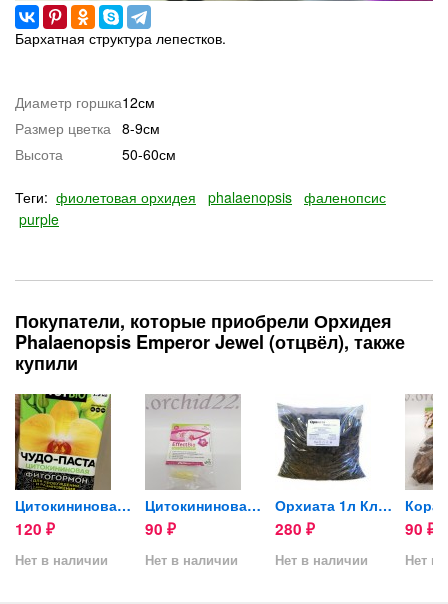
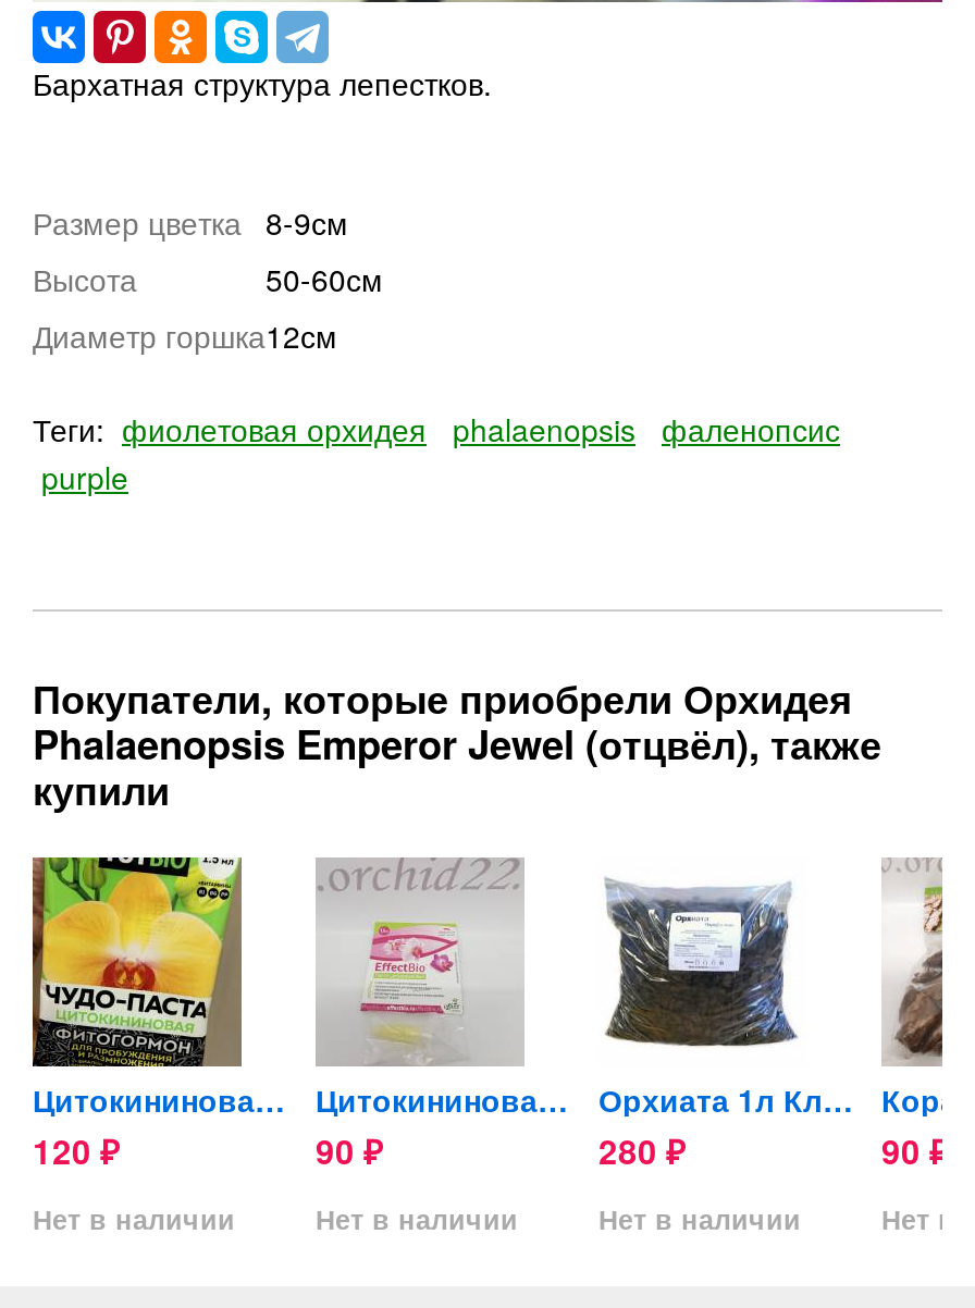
moved down: Диаметр горшка12см

moved up: Размер цветка 8-9см | Высота | 50-60см
